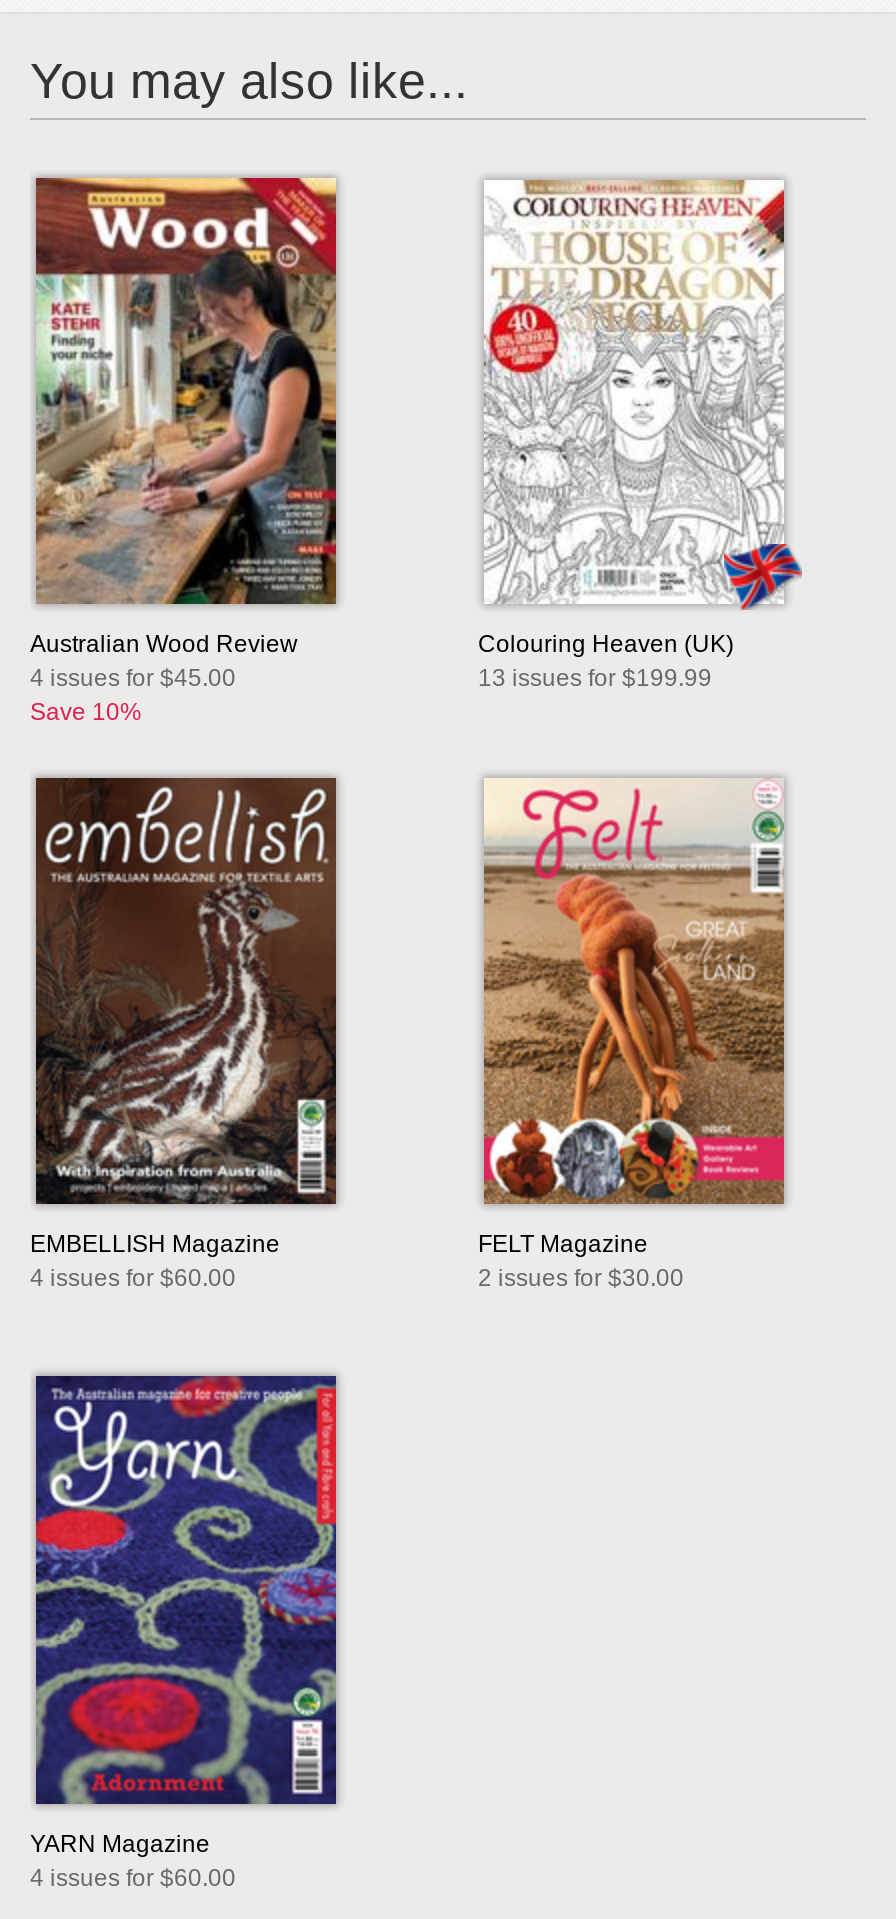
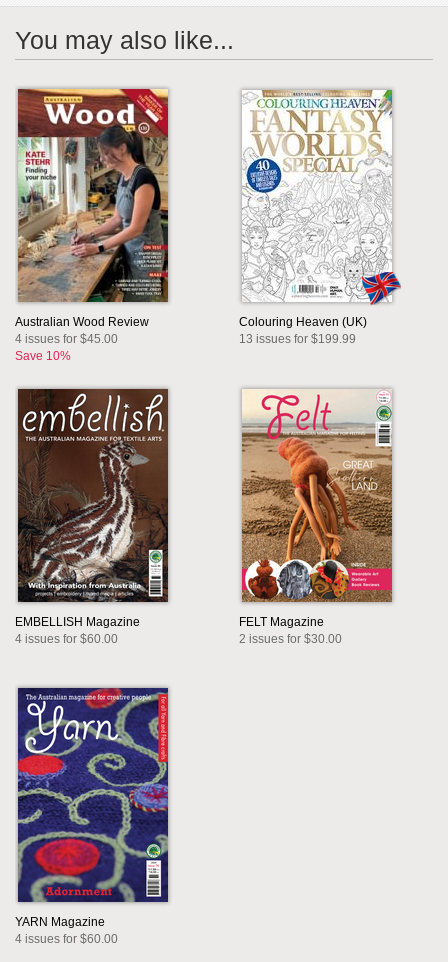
- [image]
+ [image]
